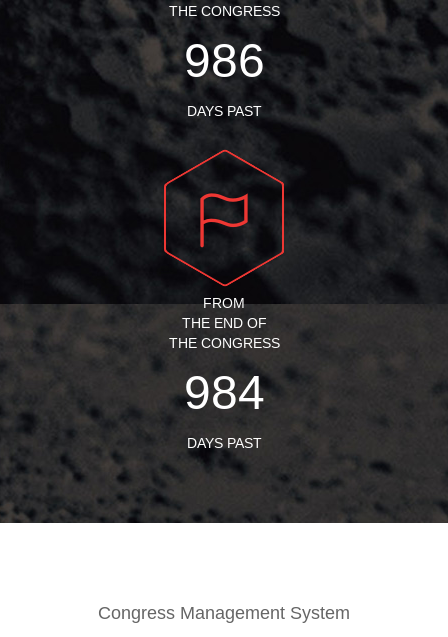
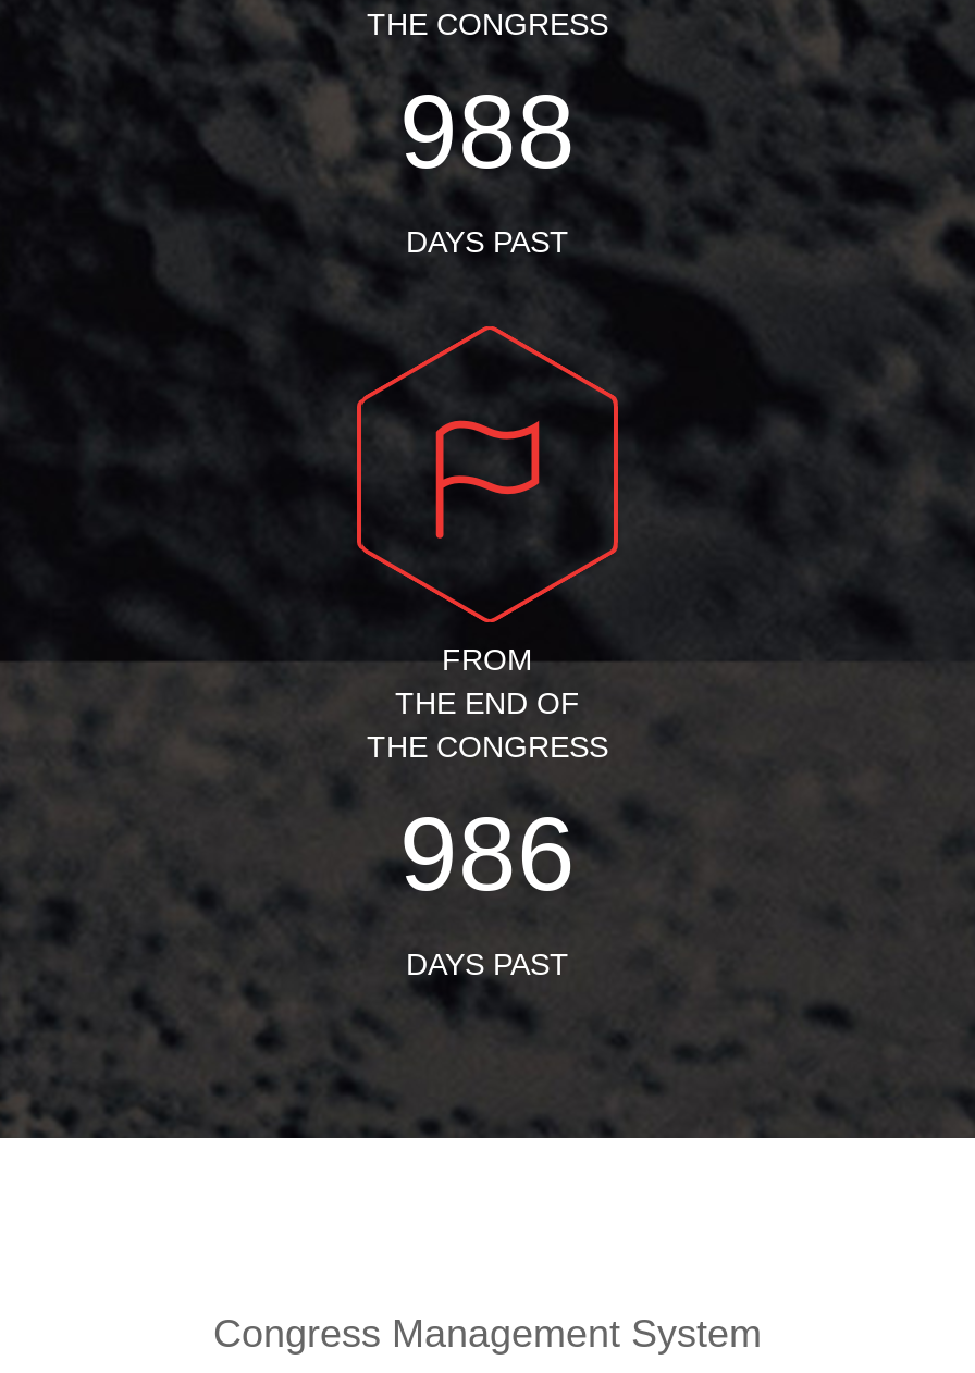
- 986
+ 988

- 984
+ 986
